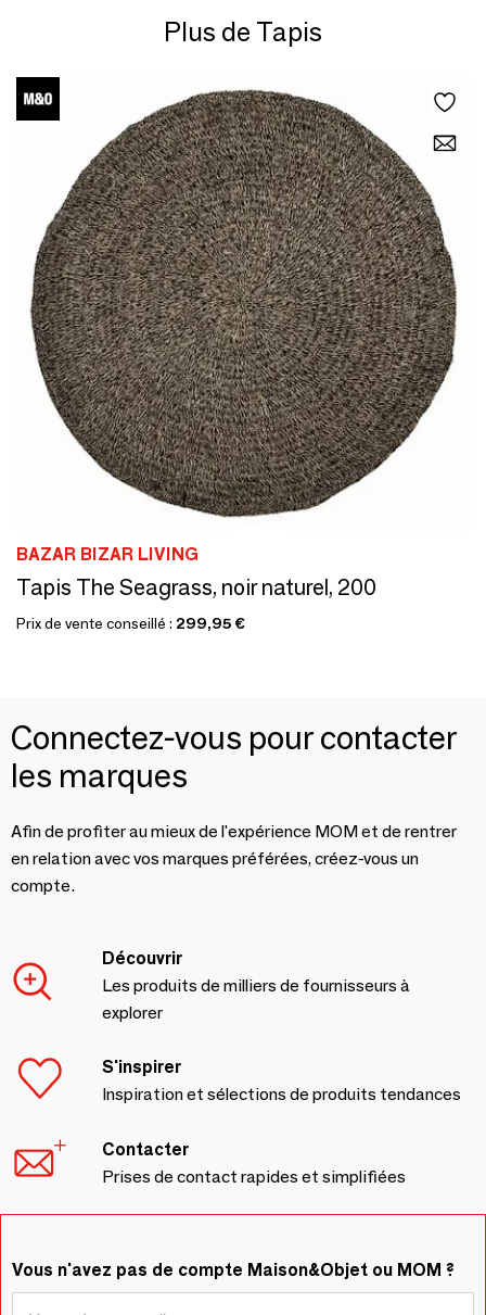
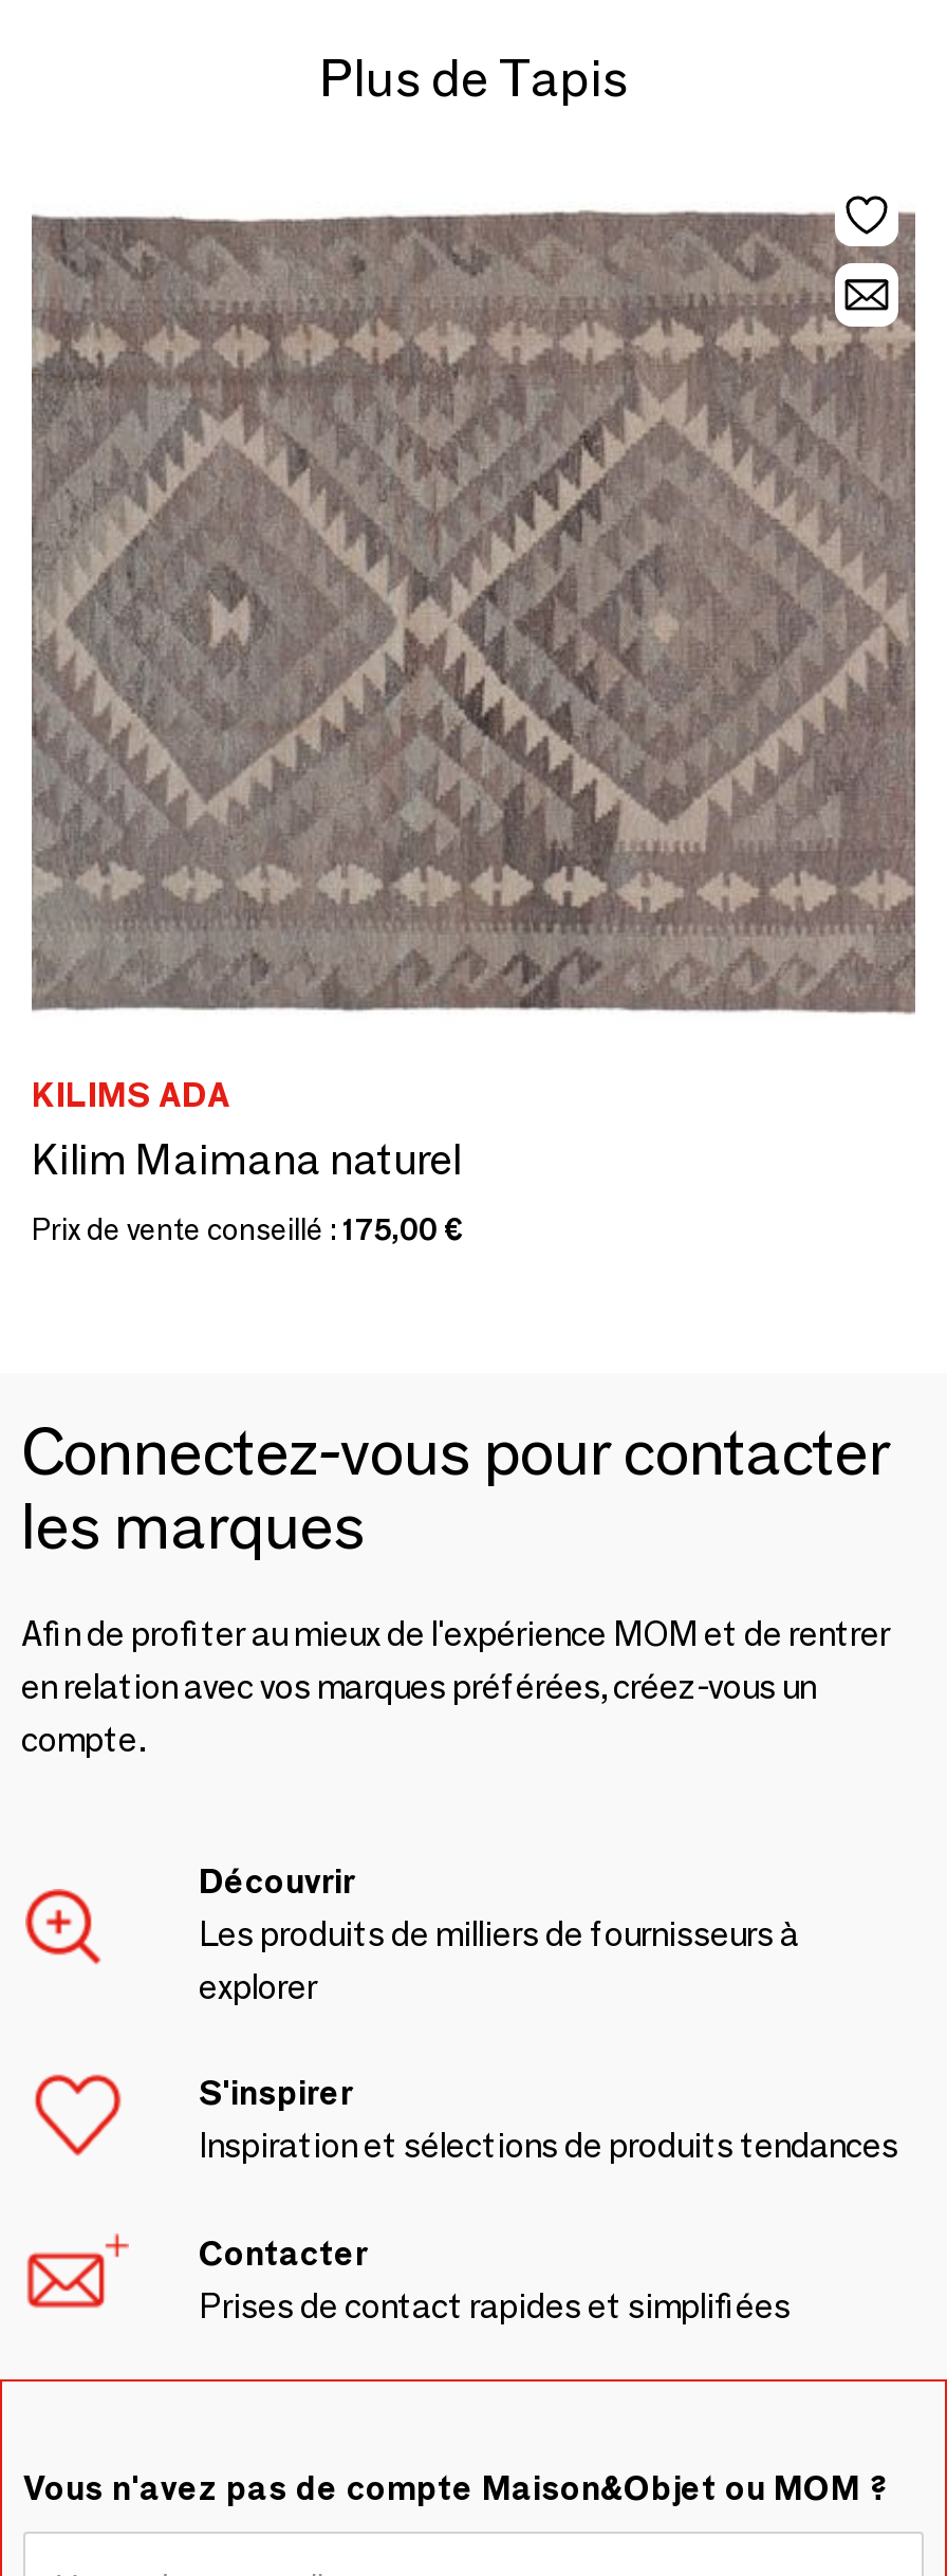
- [image]
- BAZAR BIZAR LIVING
- Tapis The Seagrass, noir naturel, 200
+ [image]
+ KILIMS ADA
+ Kilim Maimana naturel

- Prix de vente conseillé : 299,95 €
+ Prix de vente conseillé : 175,00 €
